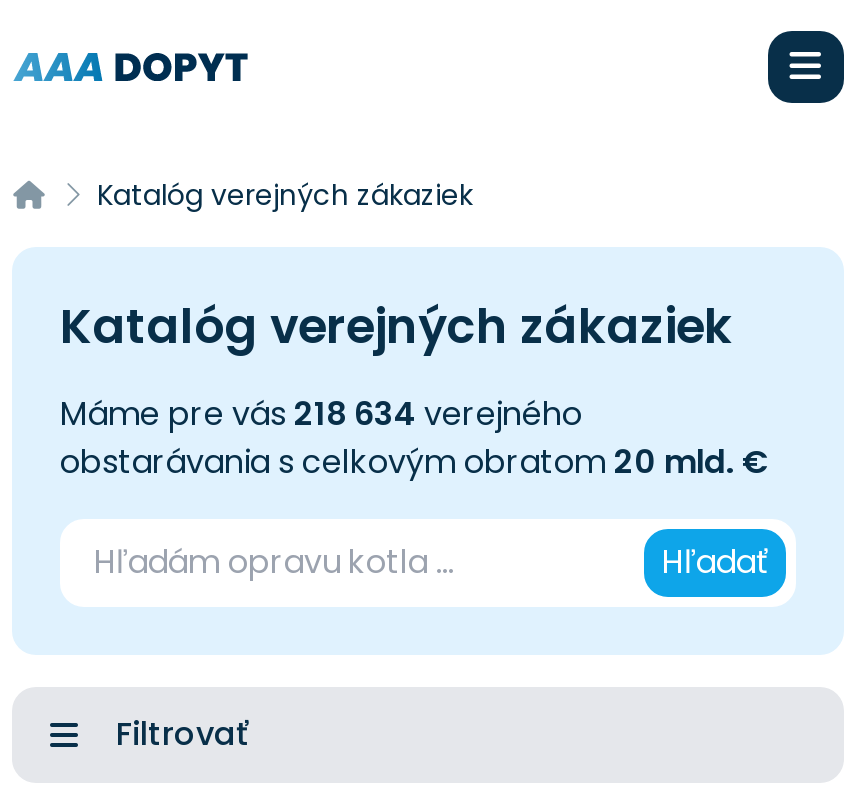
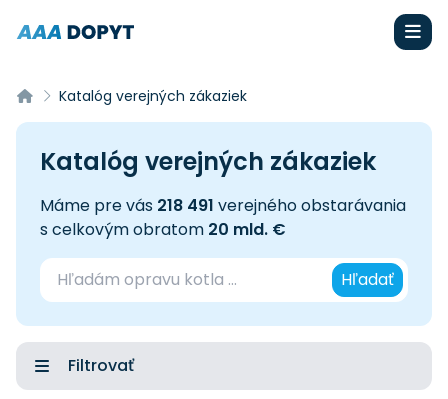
- Máme pre vás 218 634 verejného
- obstarávania s celkovým obratom 20 mld. €
+ Máme pre vás 218 491 verejného obstarávania
+ s celkovým obratom 20 mld. €
